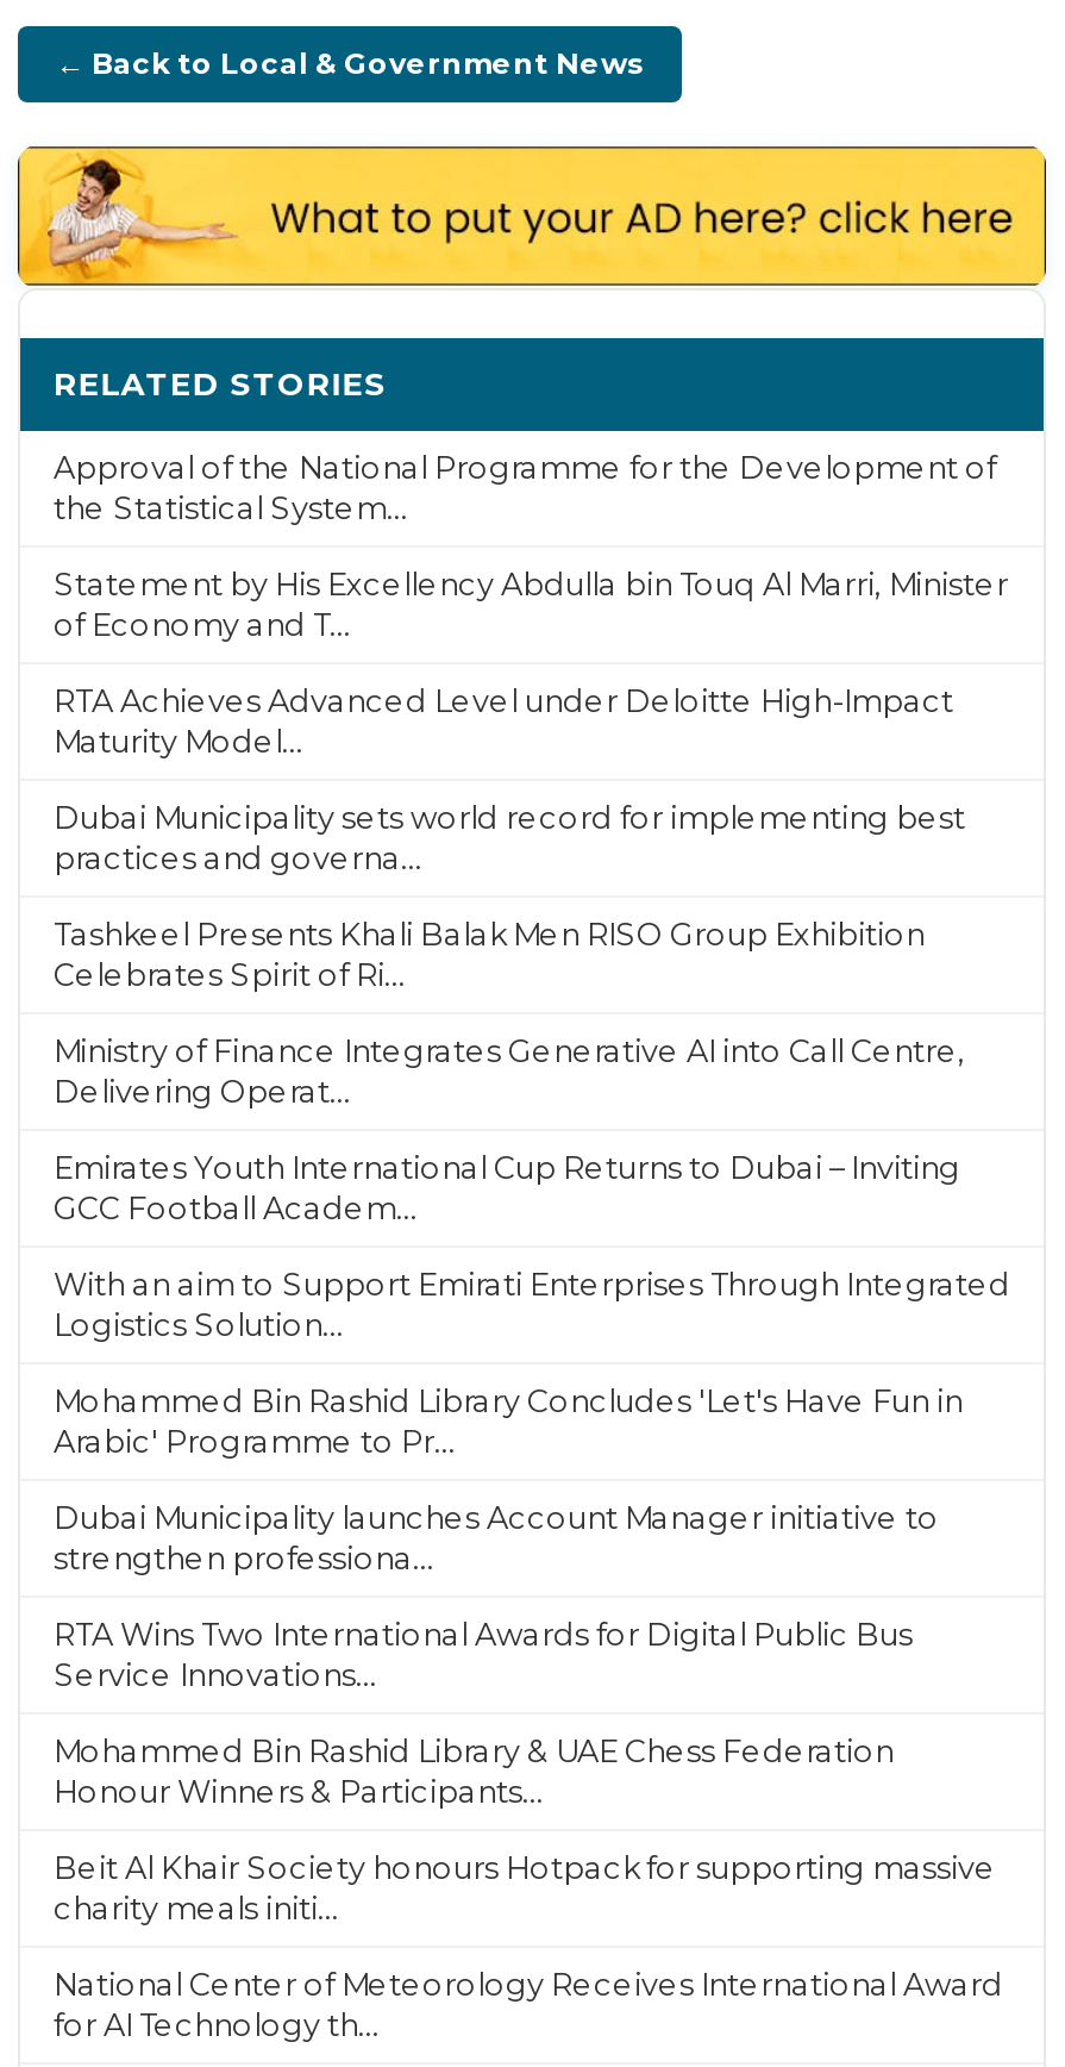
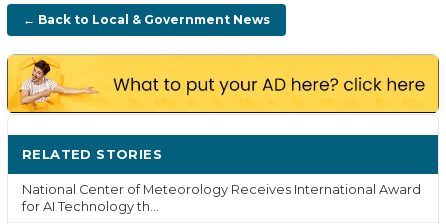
- Approval of the National Programme for the Development of
- the Statistical System...
- Statement by His Excellency Abdulla bin Touq Al Marri, Minister
- of Economy and T...
- RTA Achieves Advanced Level under Deloitte High-Impact
- Maturity Model...
- Dubai Municipality sets world record for implementing best
- practices and governa...
- Tashkeel Presents Khali Balak Men RISO Group Exhibition
- Celebrates Spirit of Ri...
- Ministry of Finance Integrates Generative AI into Call Centre,
- Delivering Operat...
- Emirates Youth International Cup Returns to Dubai – Inviting
- GCC Football Academ...
- With an aim to Support Emirati Enterprises Through Integrated
- Logistics Solution...
- Mohammed Bin Rashid Library Concludes 'Let's Have Fun in
- Arabic' Programme to Pr...
- Dubai Municipality launches Account Manager initiative to
- strengthen professiona...
- RTA Wins Two International Awards for Digital Public Bus
- Service Innovations...
- Mohammed Bin Rashid Library & UAE Chess Federation
- Honour Winners & Participants...
- Beit Al Khair Society honours Hotpack for supporting massive
- charity meals initi...
